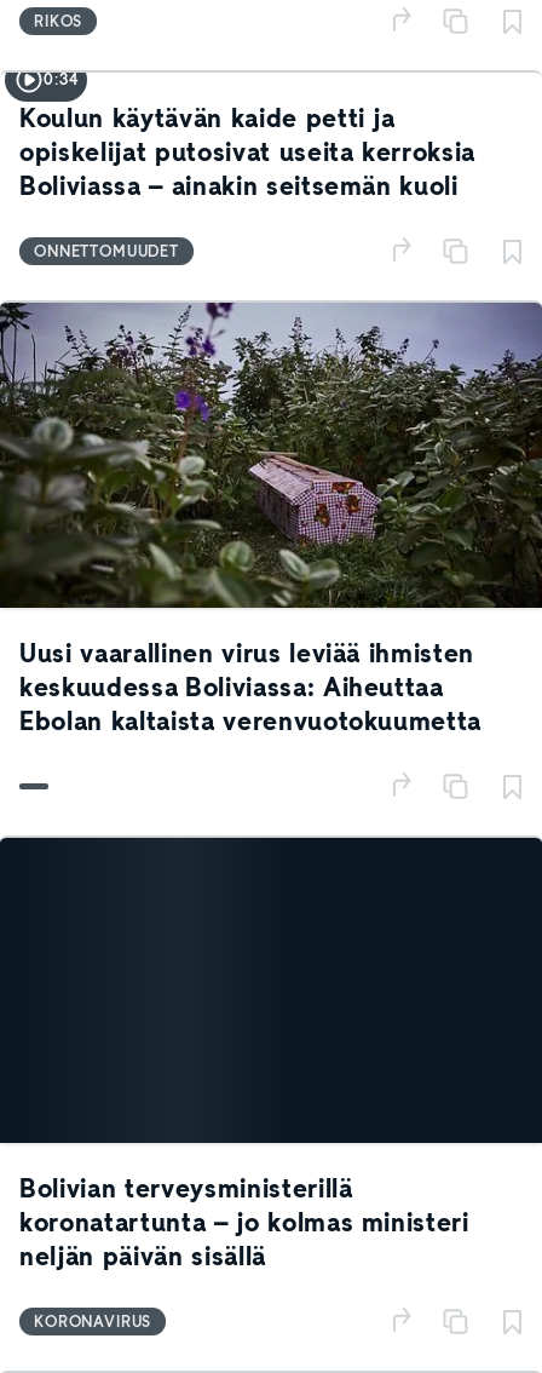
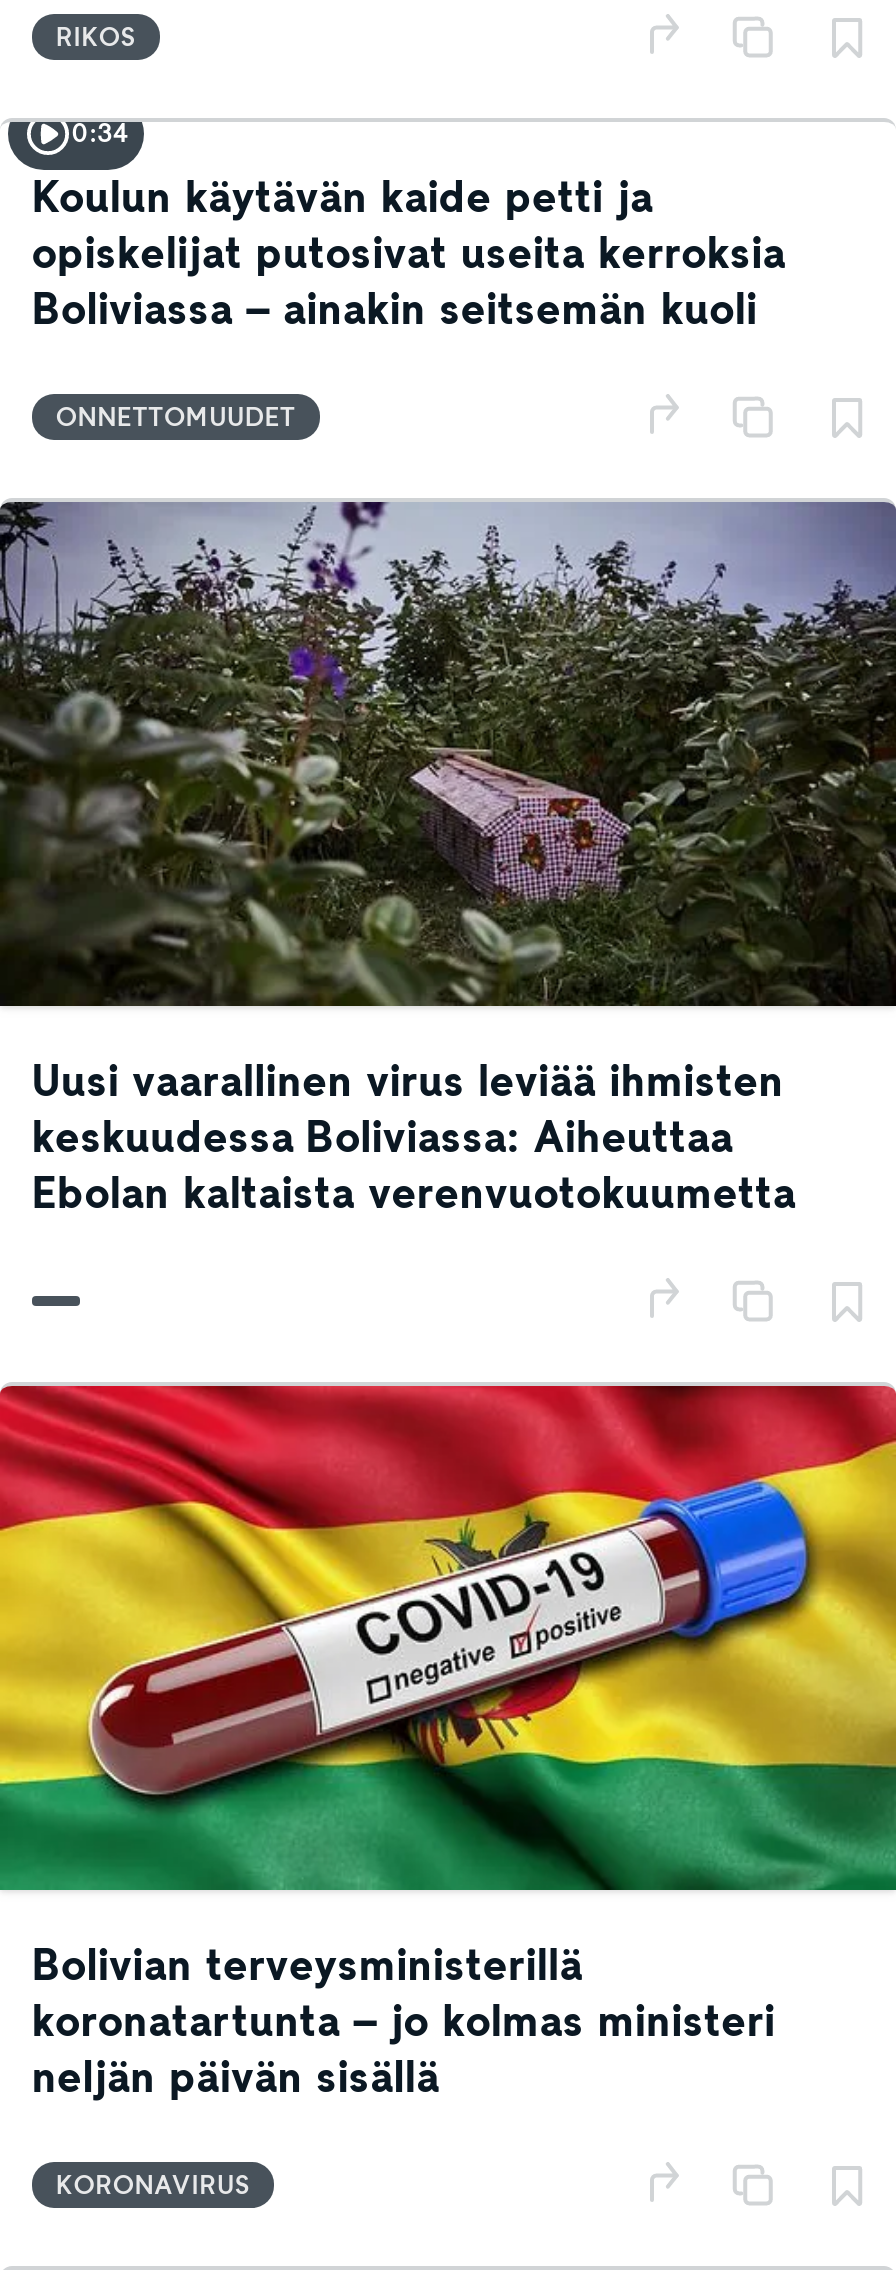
+ [image]
